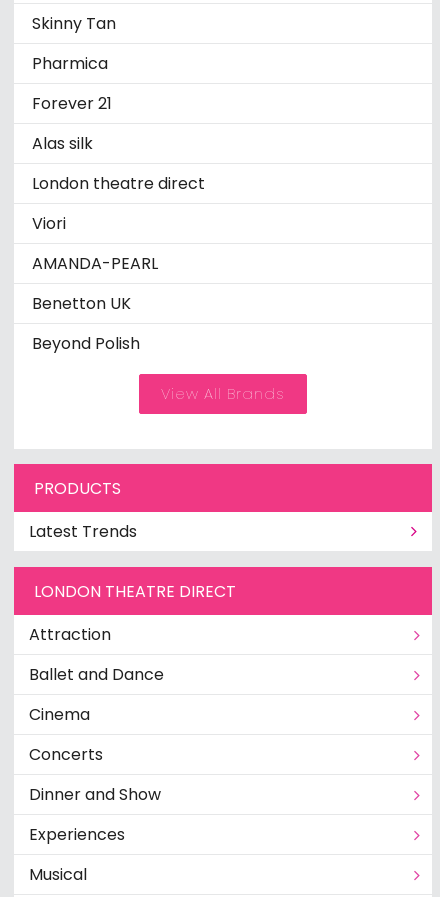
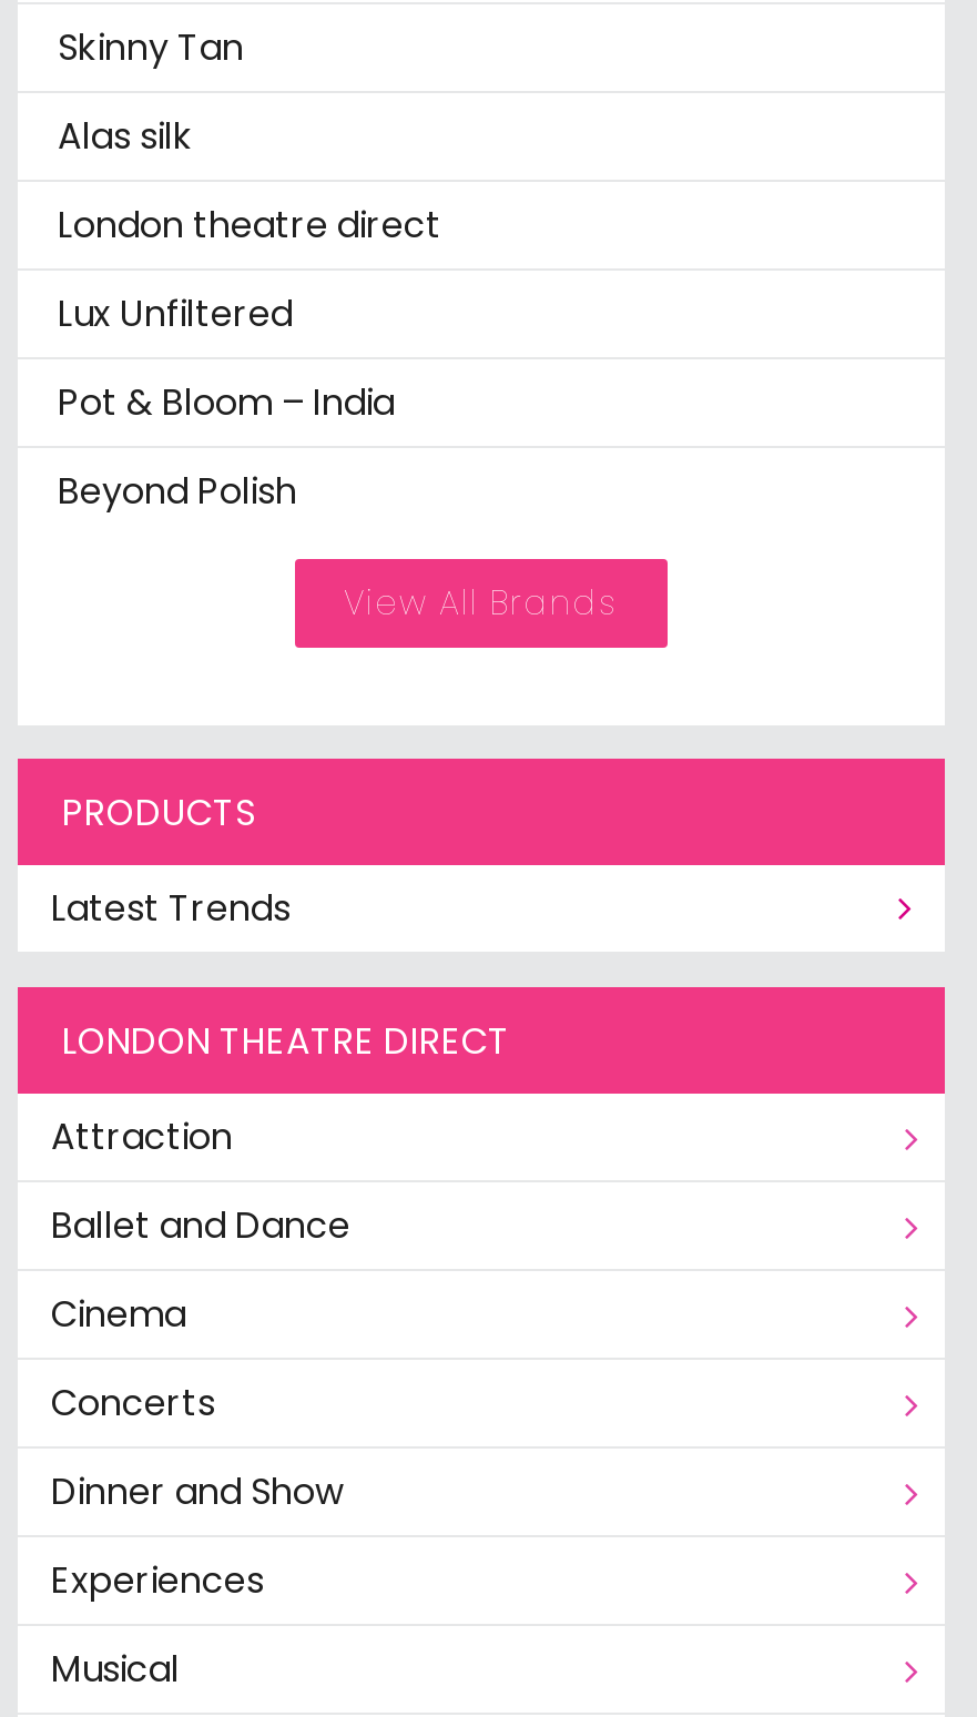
- Pharmica
- Forever 21

- Viori
- AMANDA-PEARL
- Benetton UK
+ Lux Unfiltered
+ Pot & Bloom – India
